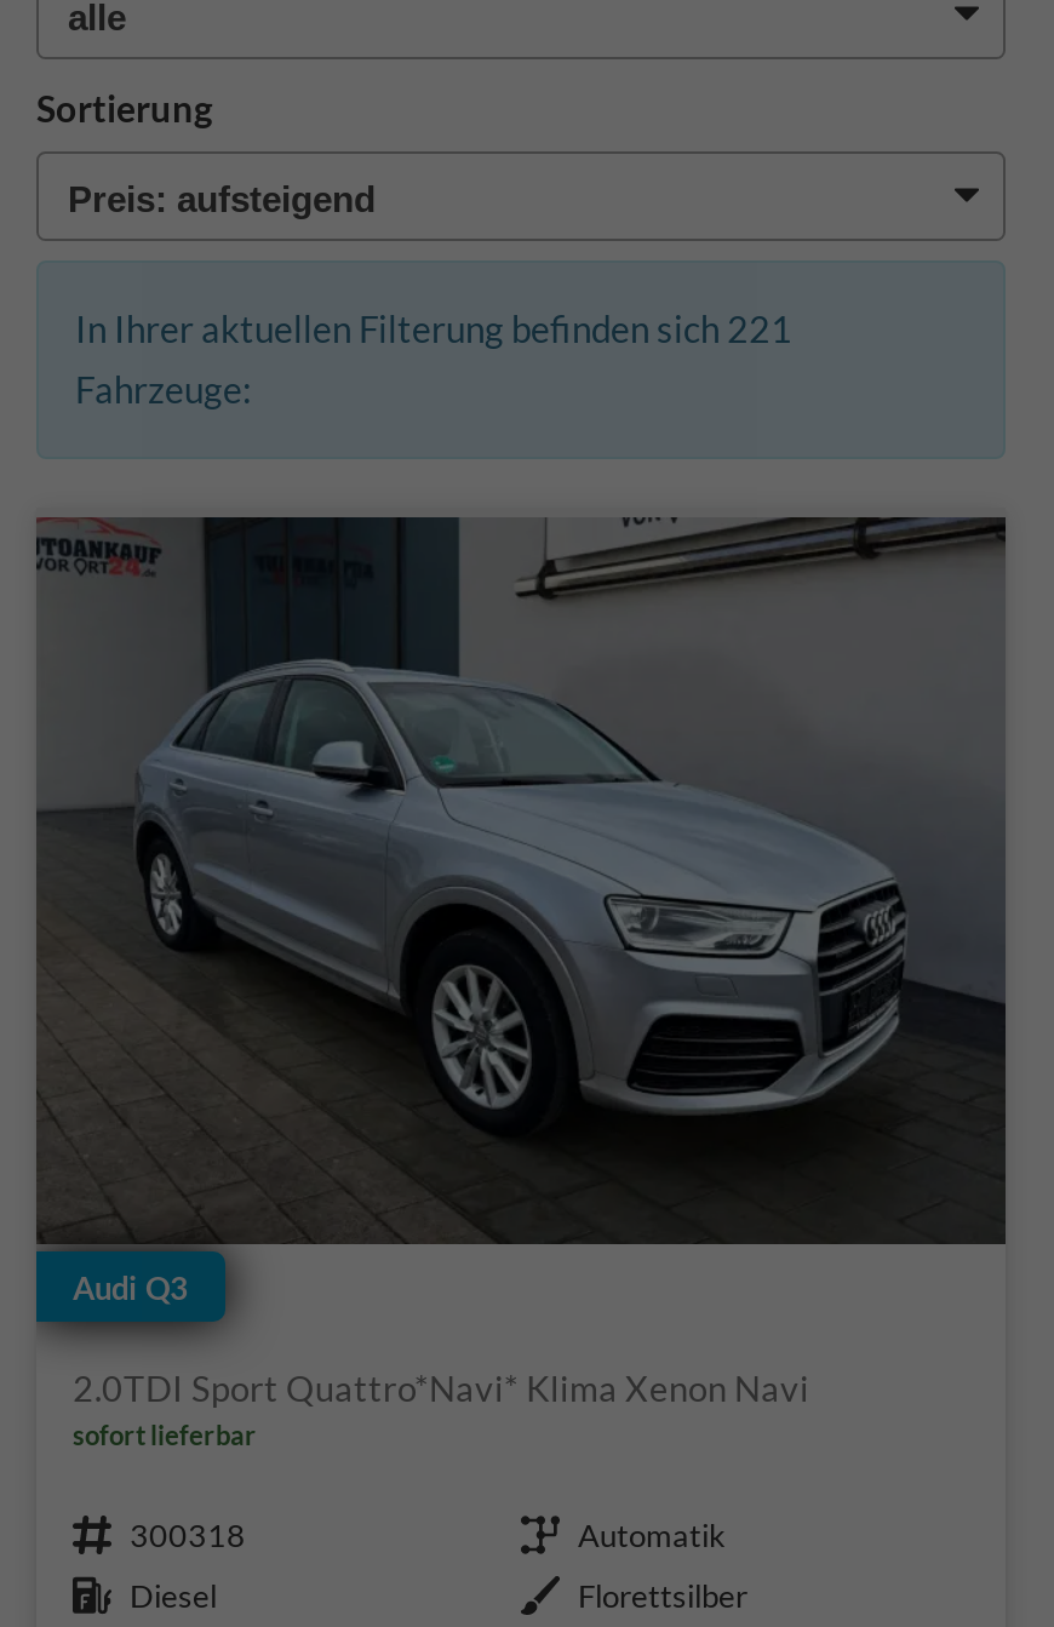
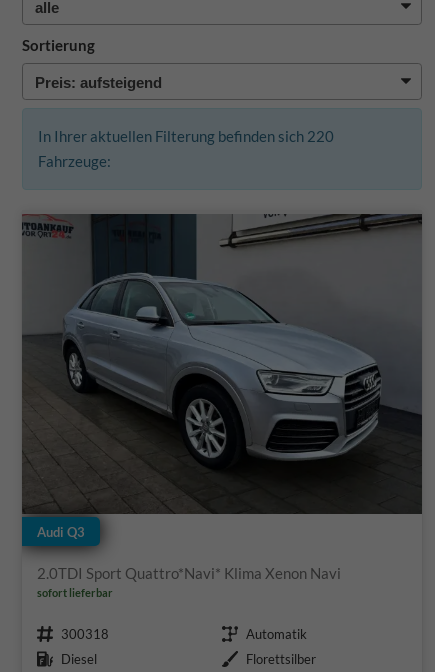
- In Ihrer aktuellen Filterung befinden sich 221
+ In Ihrer aktuellen Filterung befinden sich 220
